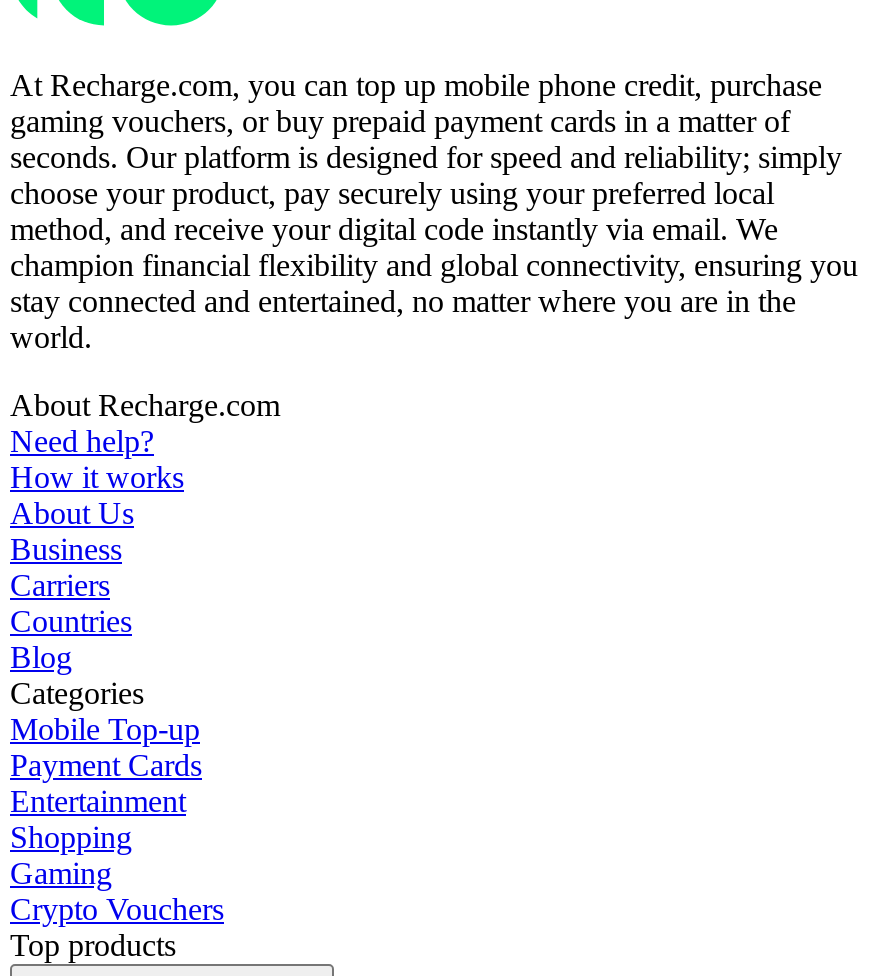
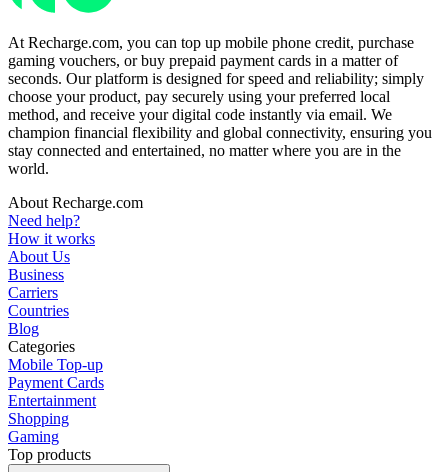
- Crypto Vouchers
